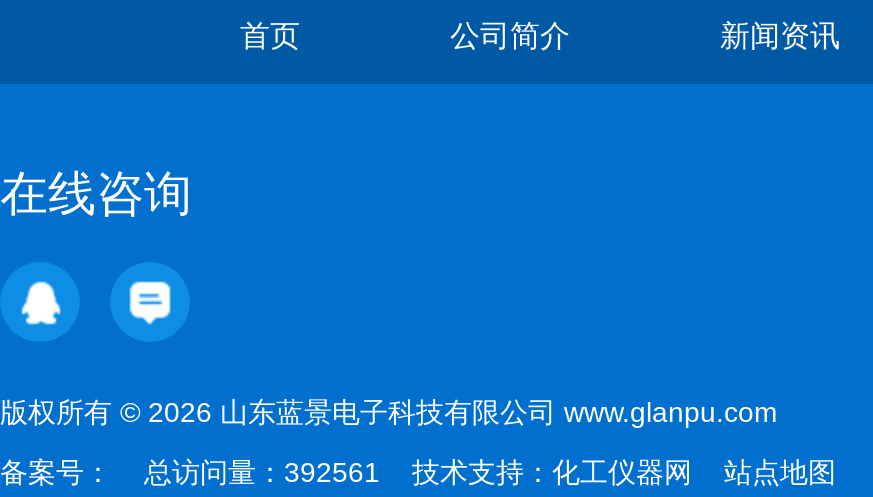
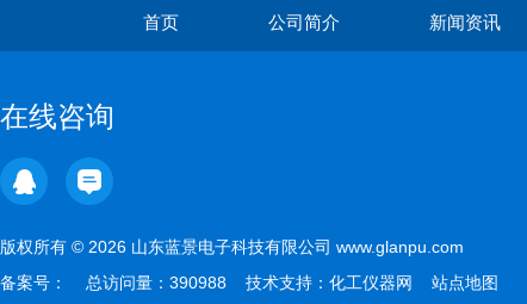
- 备案号：总访问量：392561 技术支持：化工仪器网
+ 备案号：总访问量：390988 技术支持：化工仪器网
